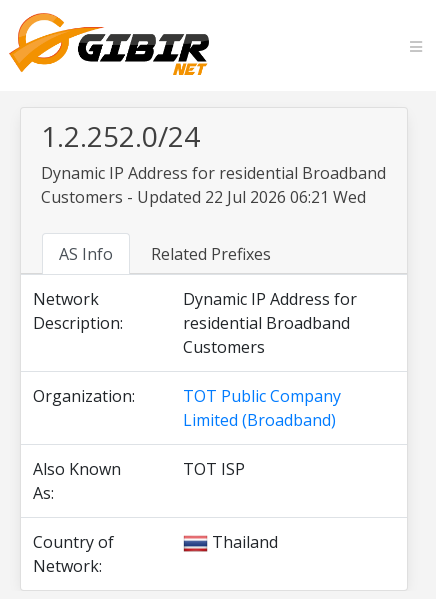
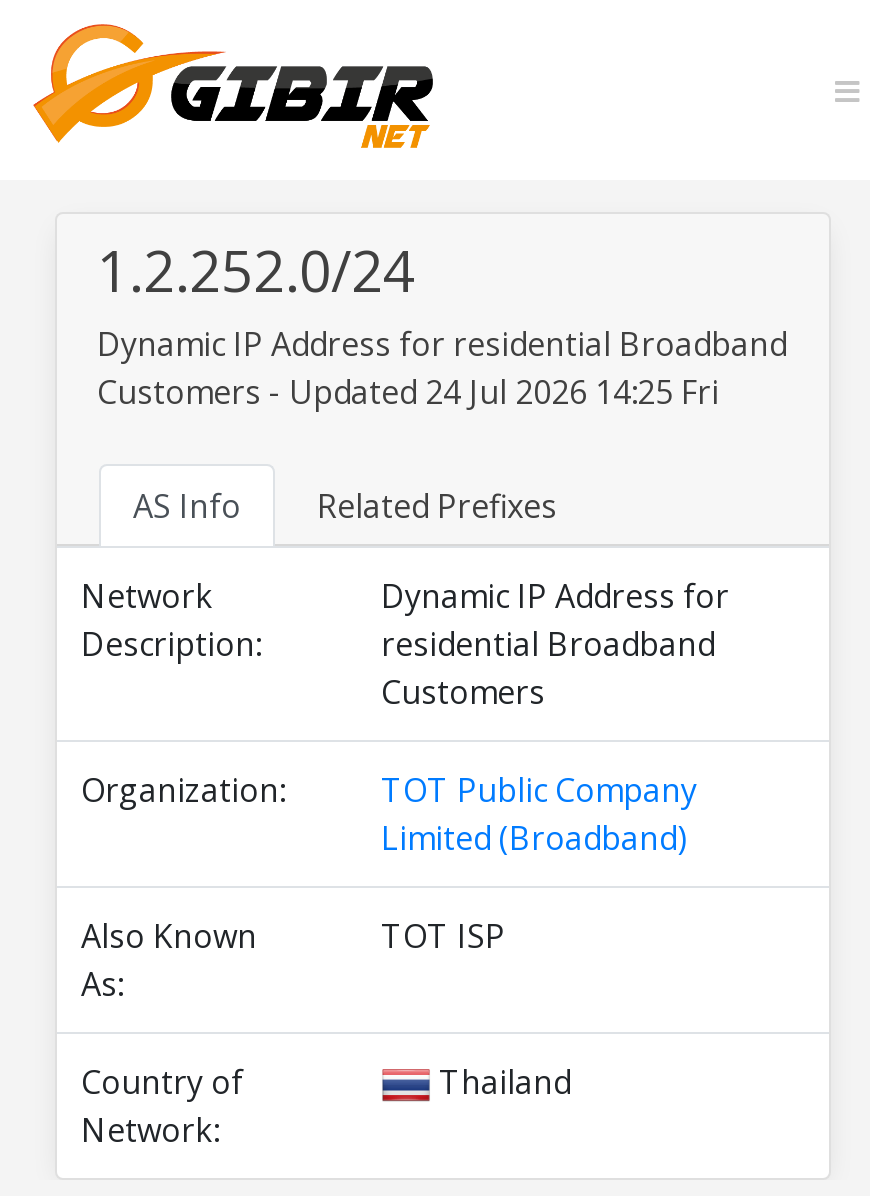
- Customers - Updated 22 Jul 2026 06:21 Wed
+ Customers - Updated 24 Jul 2026 14:25 Fri
